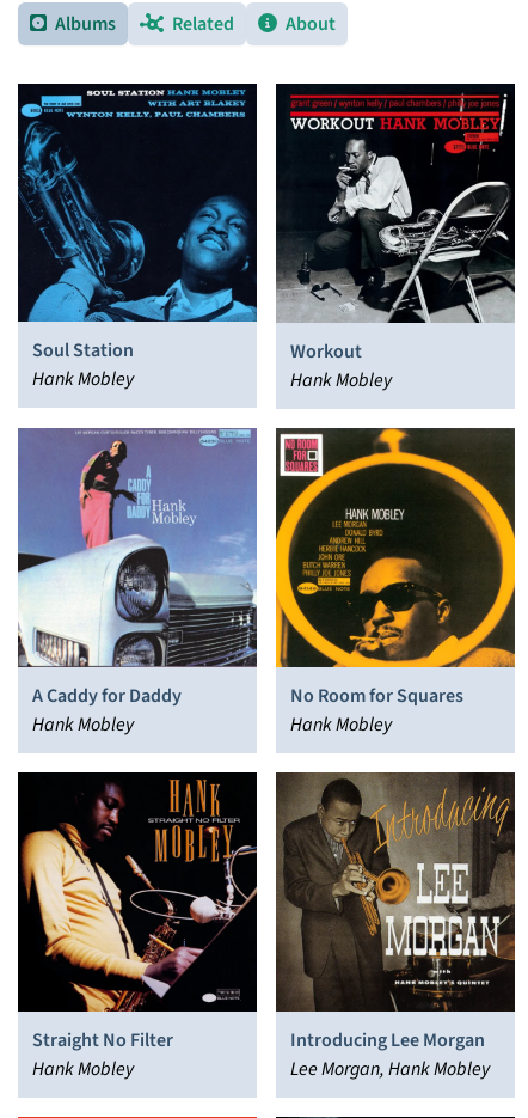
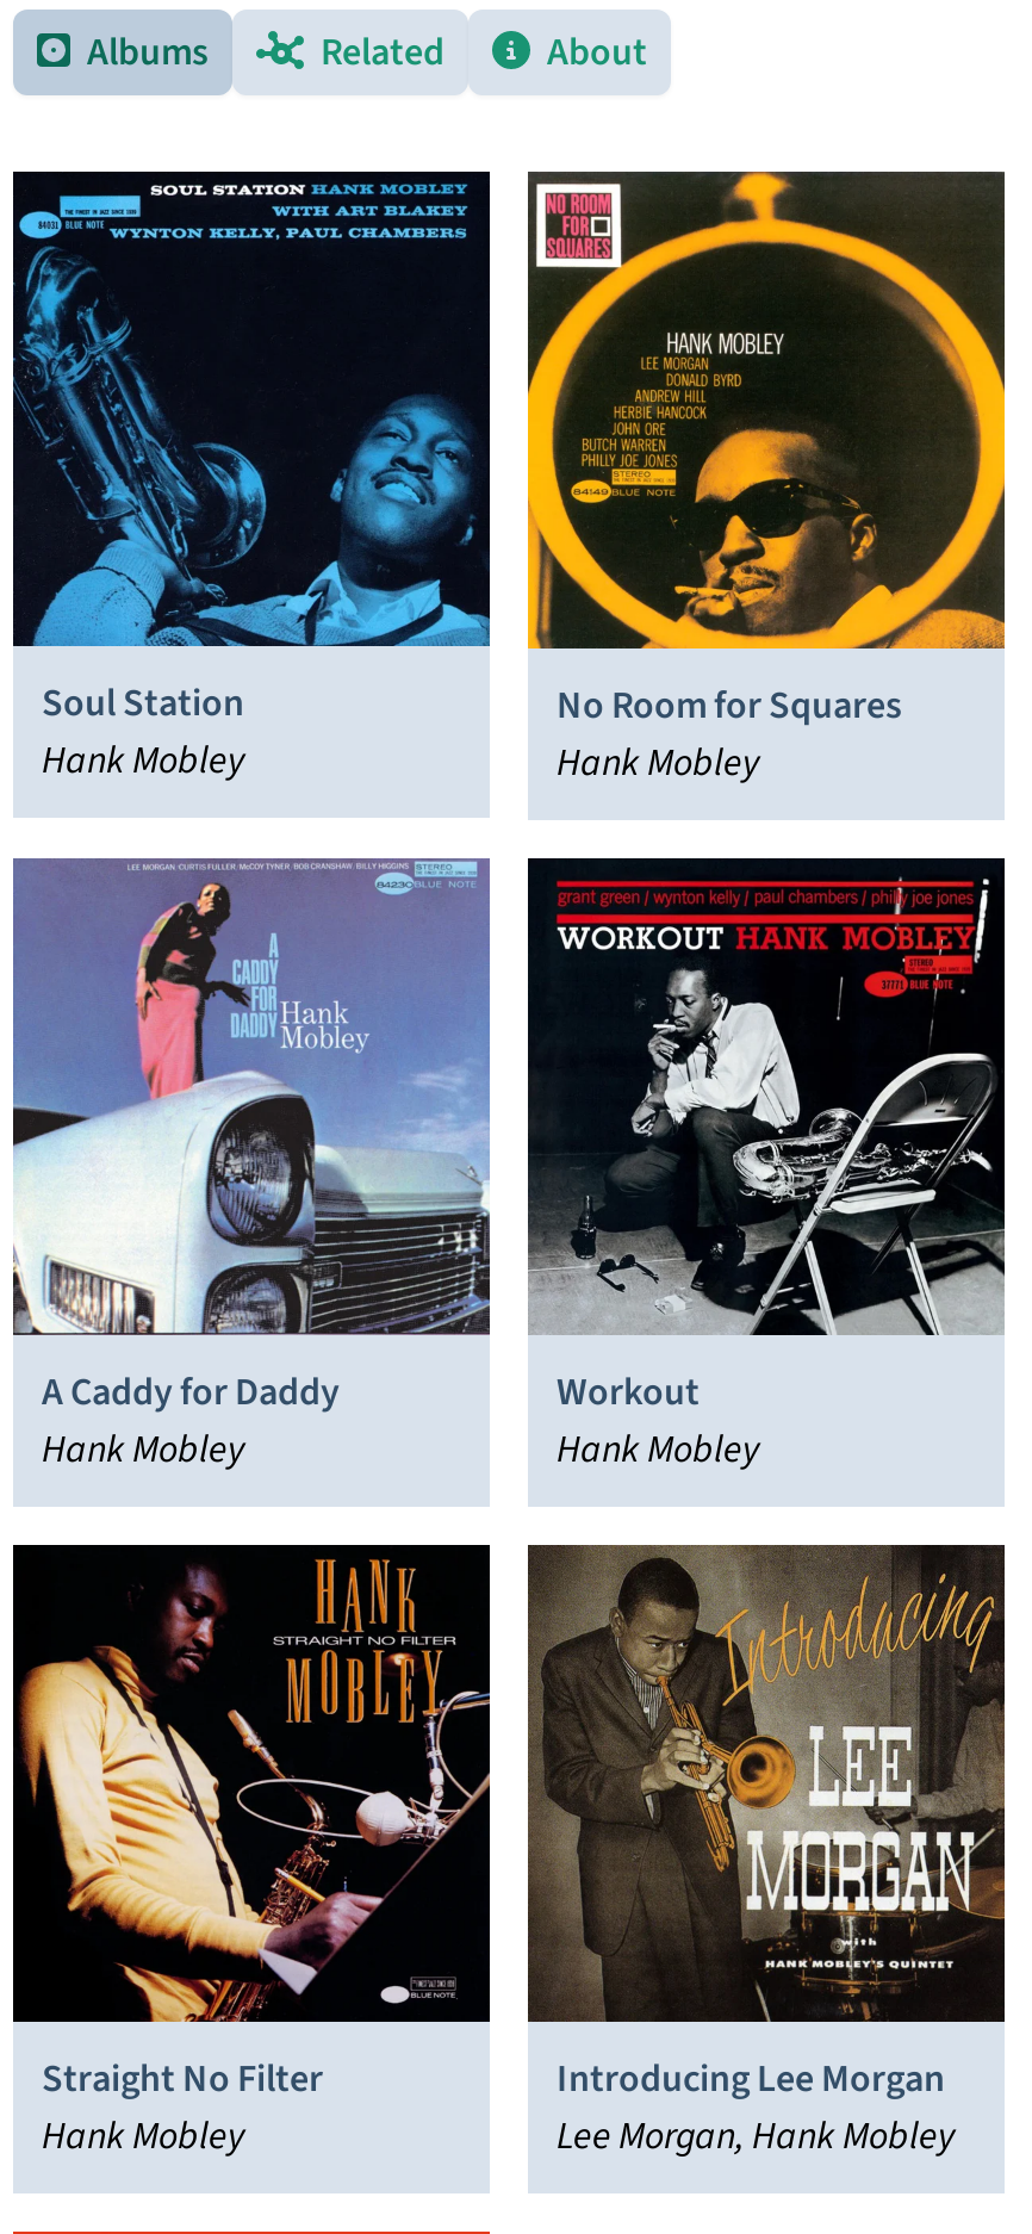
moved down: [image] | Workout

moved up: [image] | No Room for Squares
